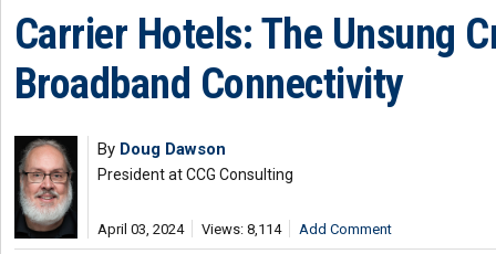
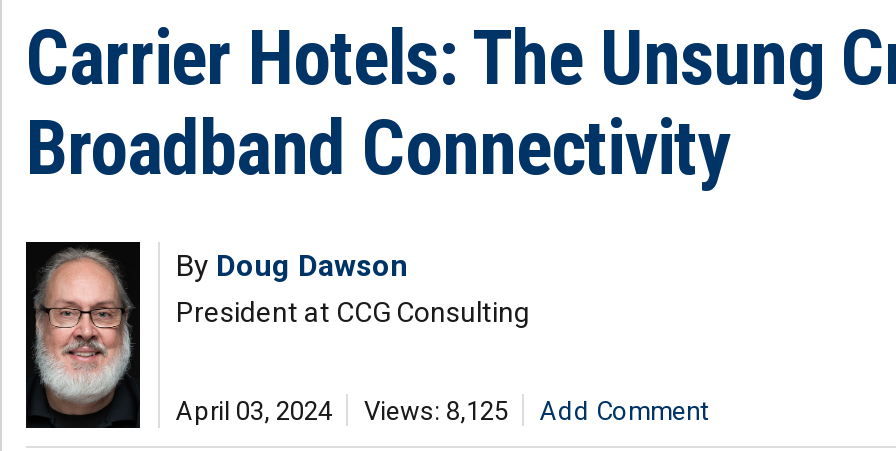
- April 03, 2024 Views: 8,114 Add Comment
+ April 03, 2024 Views: 8,125 Add Comment
